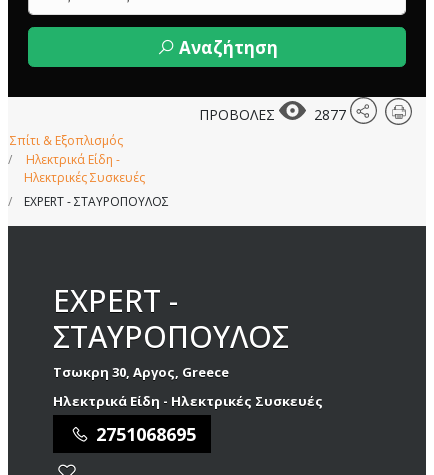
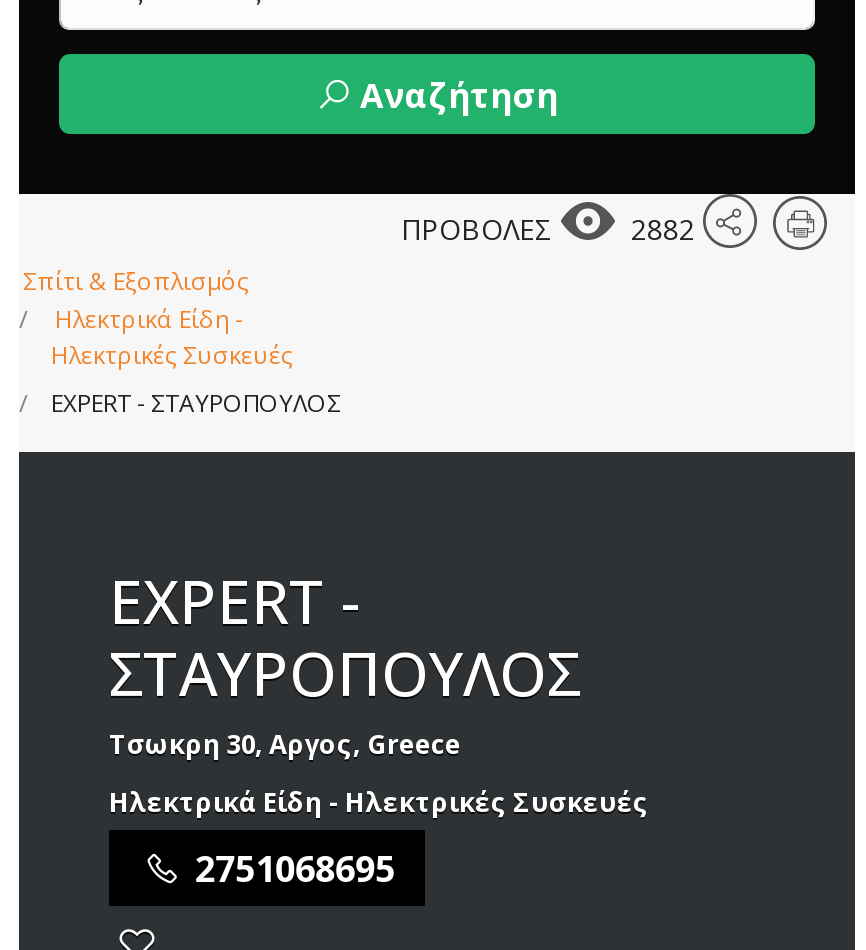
- ΠΡΟΒΟΛΕΣ 2877
+ ΠΡΟΒΟΛΕΣ 2882
